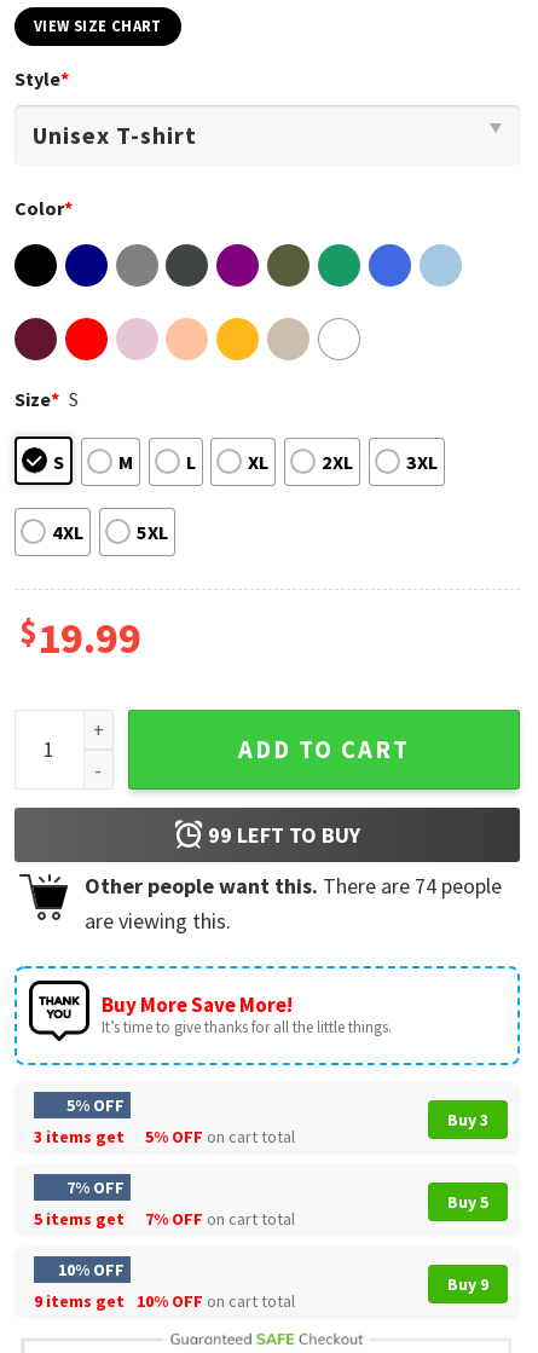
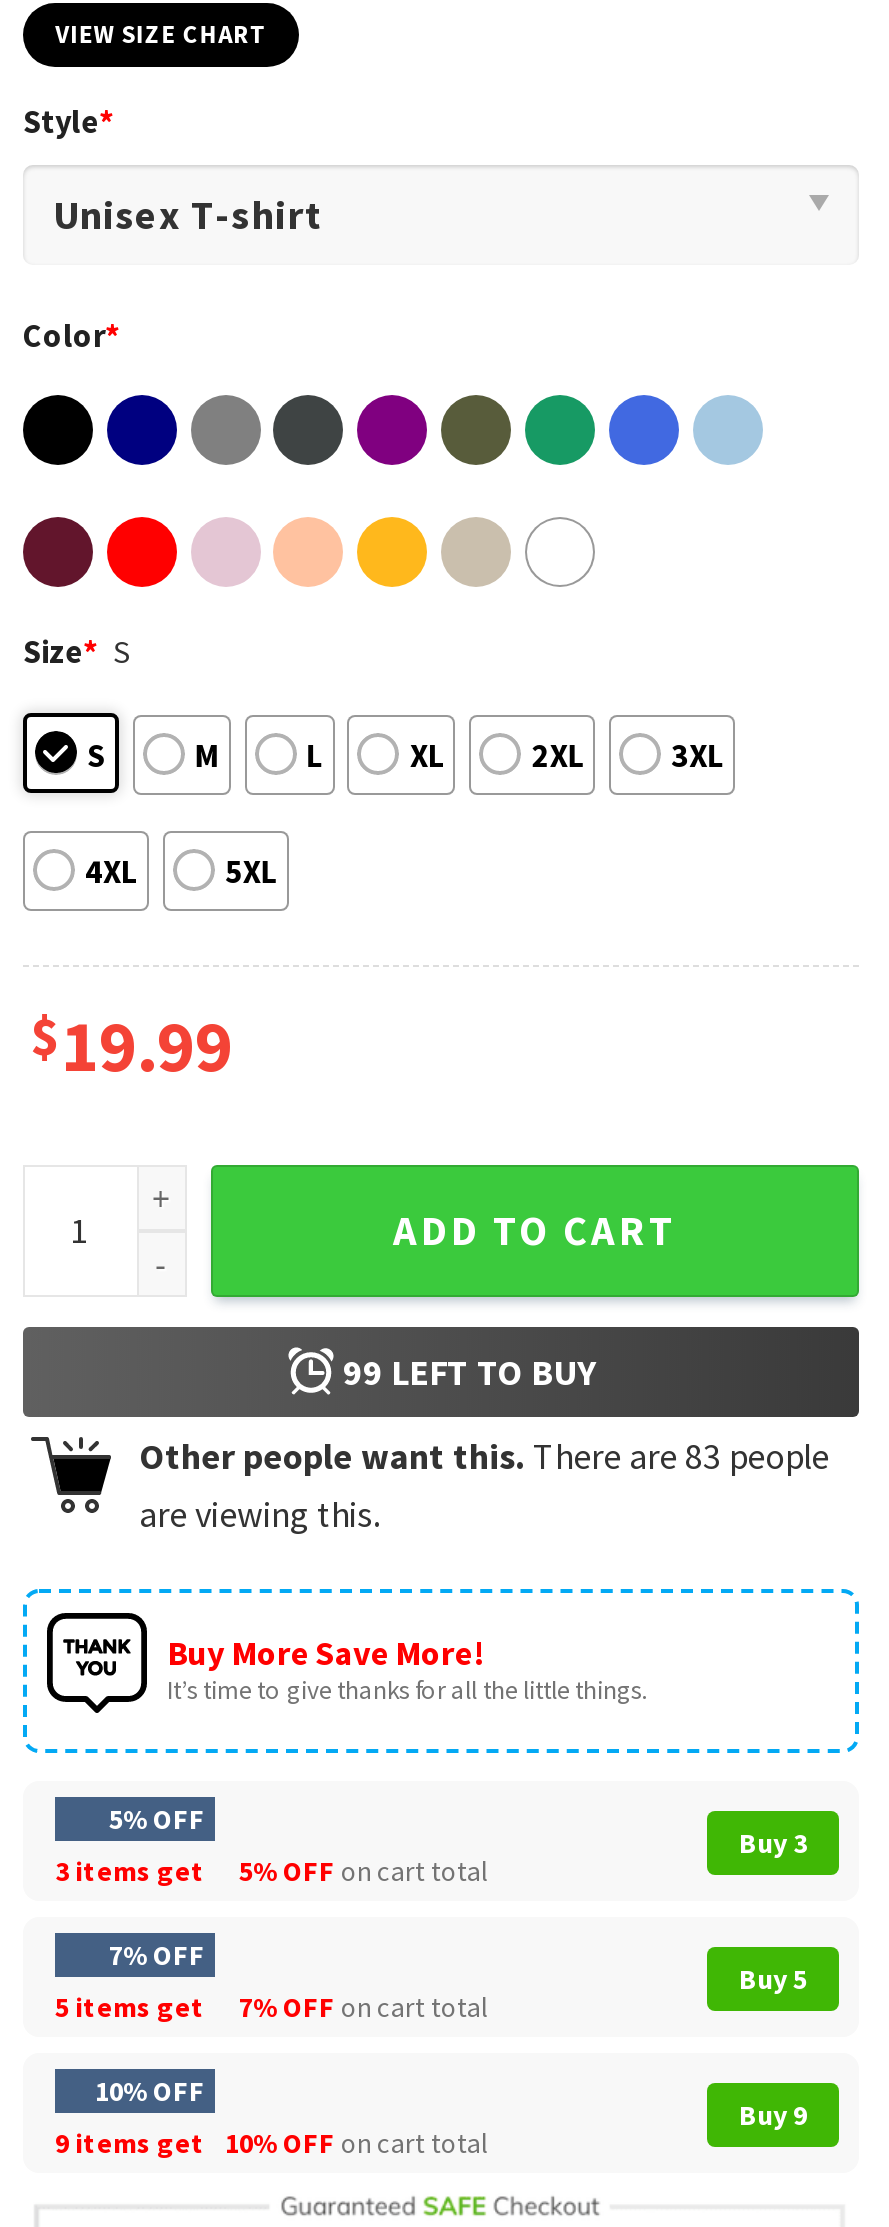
- Other people want this. There are 74 people
+ Other people want this. There are 83 people
